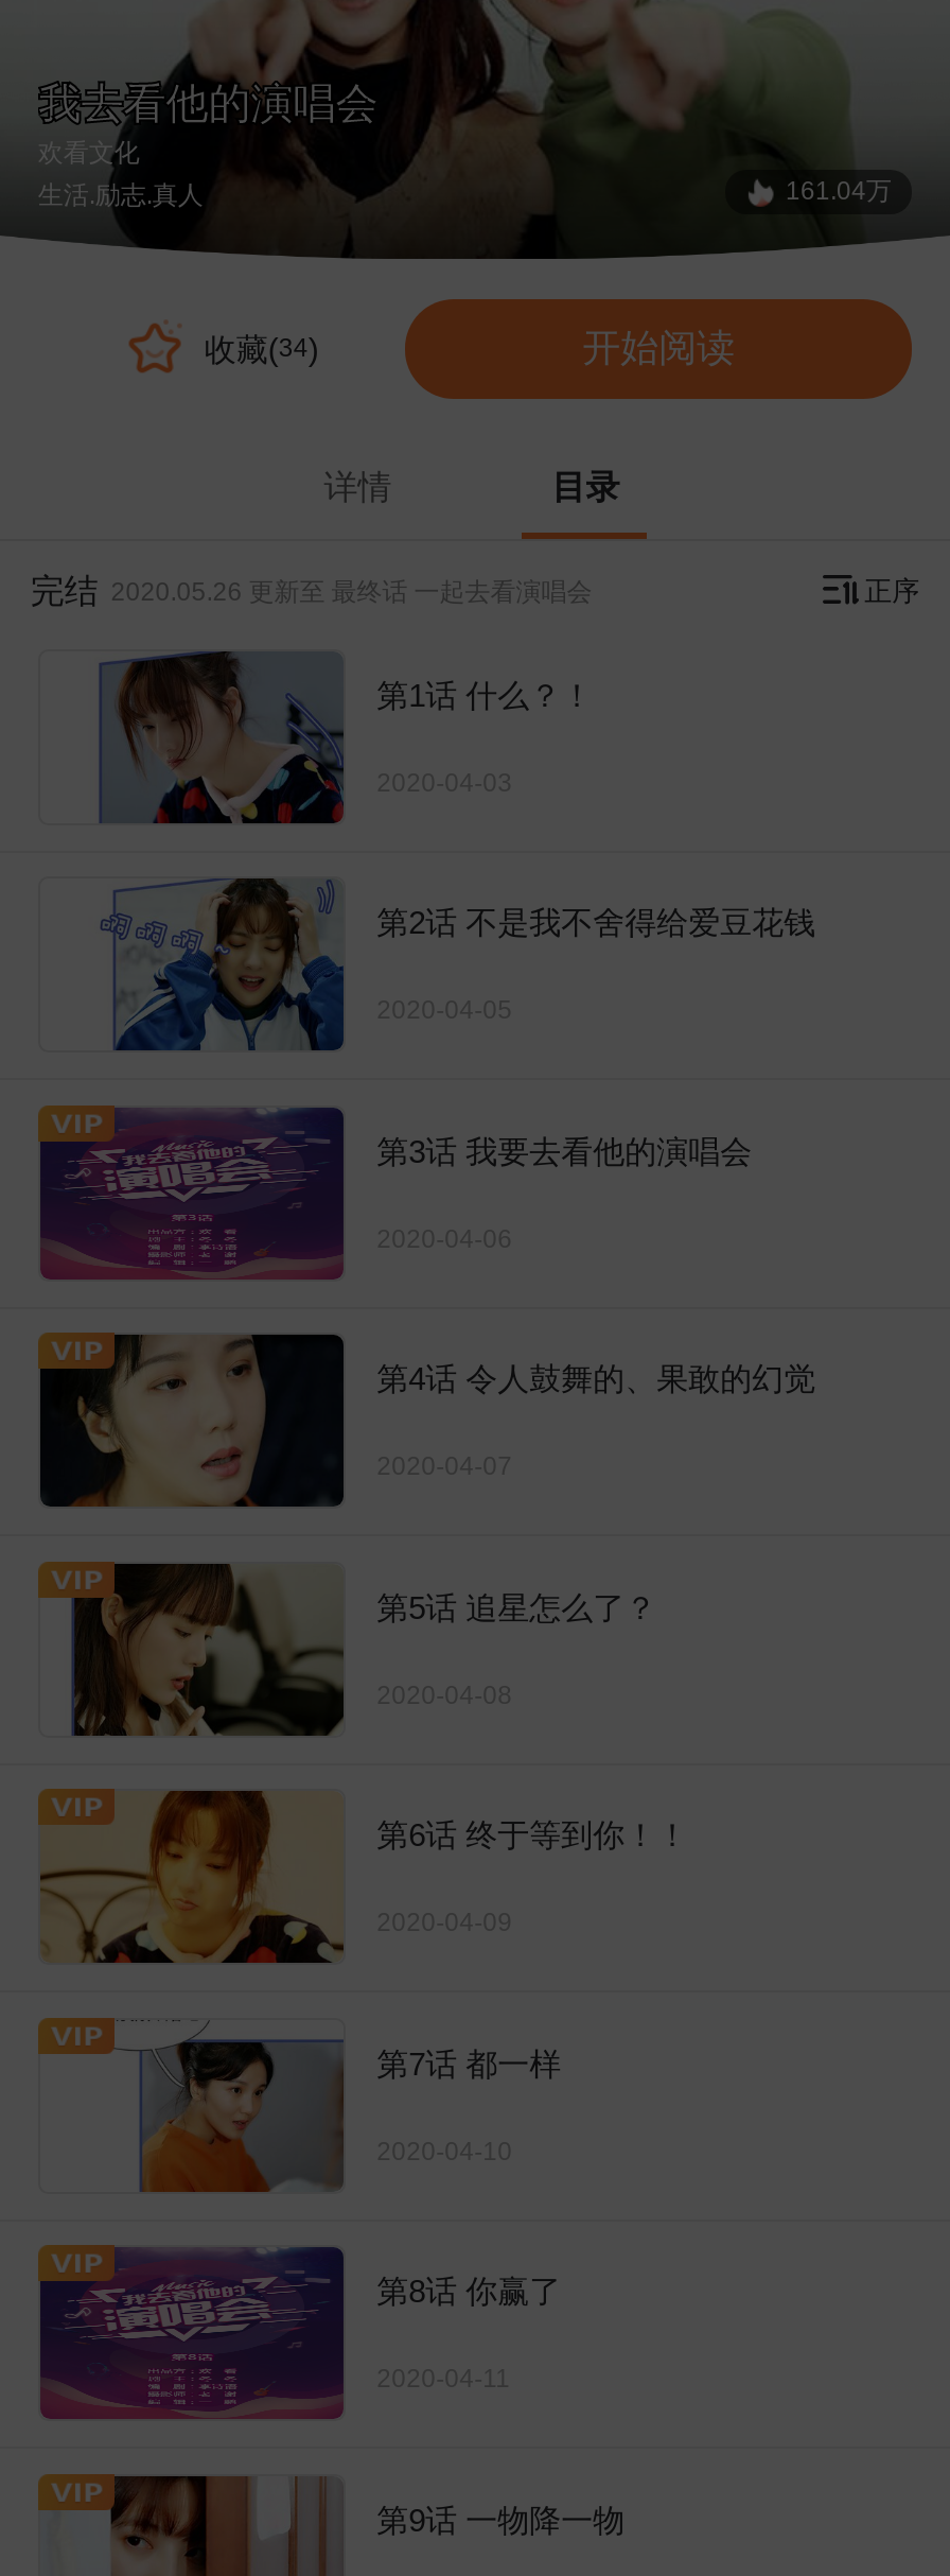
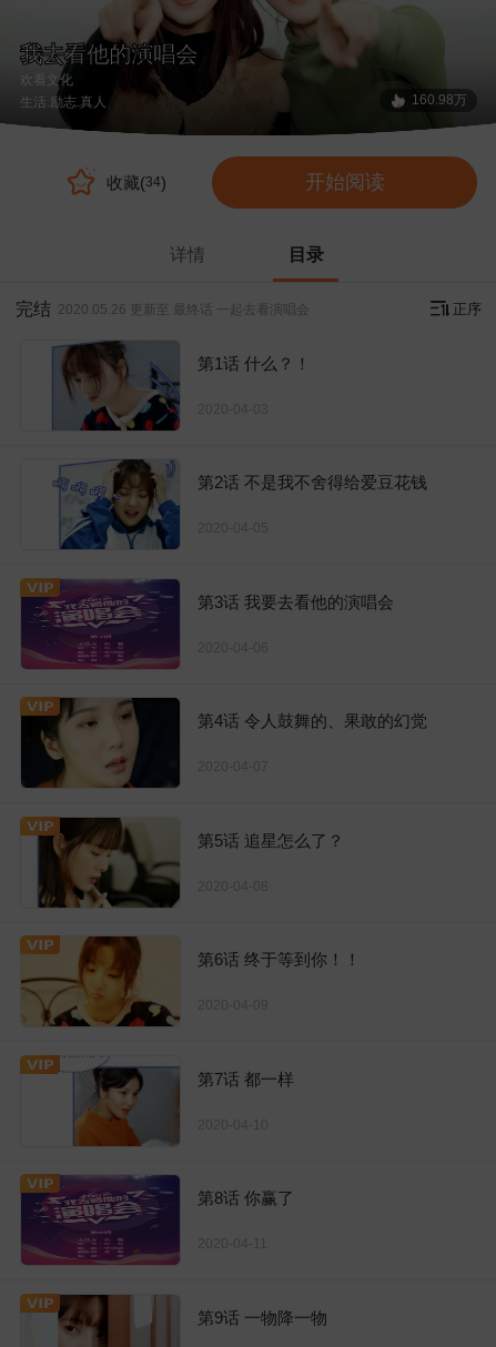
- 161.04万
+ 160.98万
